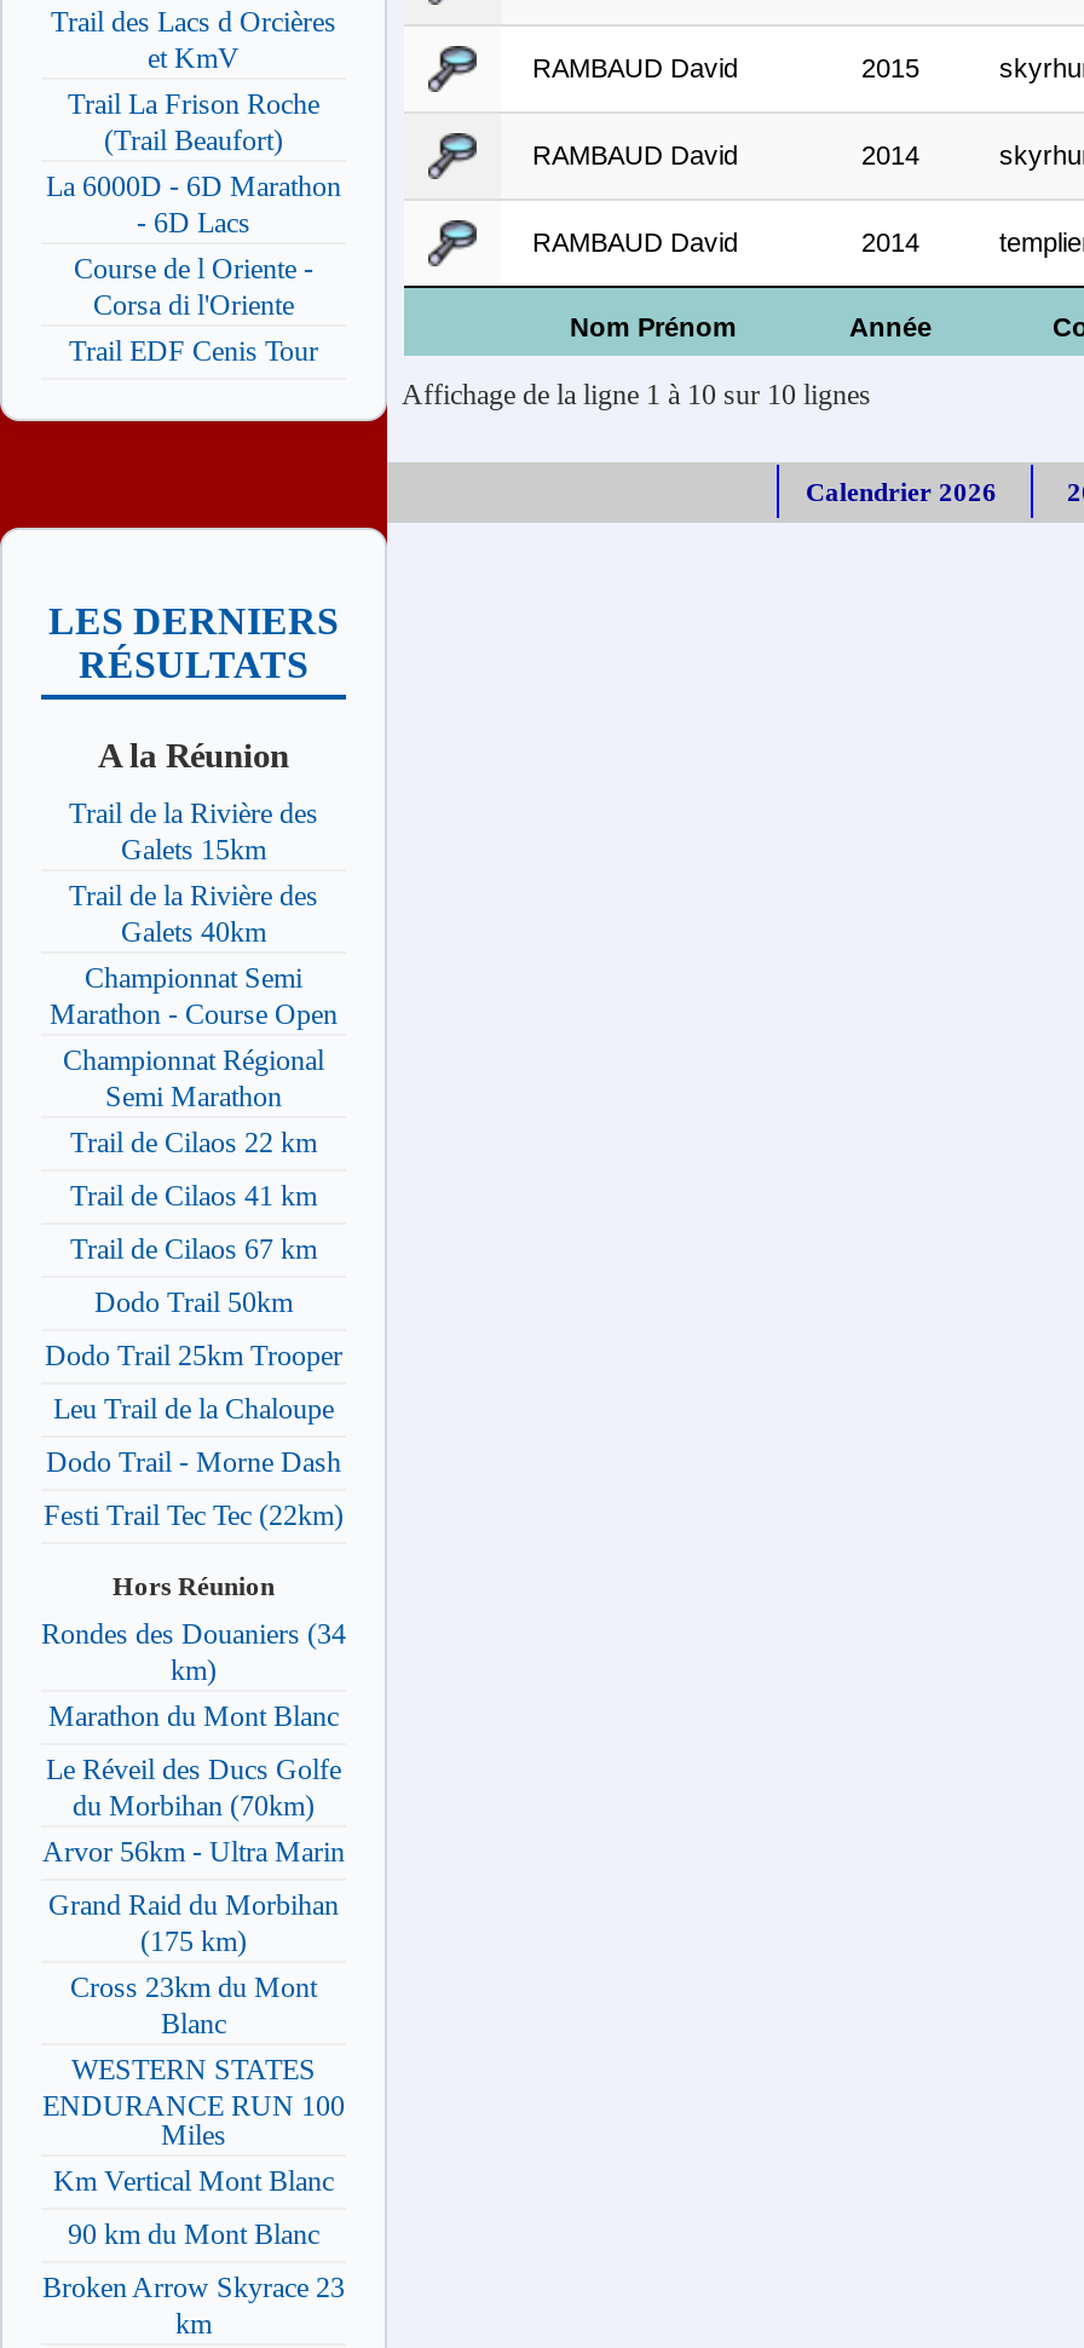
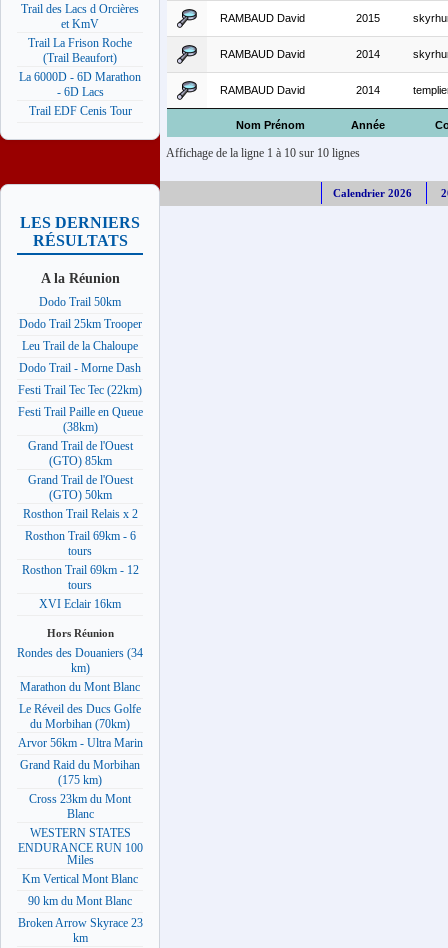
- Course de l Oriente -
- Corsa di l'Oriente

- Trail de la Rivière des
- Galets 15km
- Trail de la Rivière des
- Galets 40km
- Championnat Semi
- Marathon - Course Open
- Championnat Régional
- Semi Marathon
- Trail de Cilaos 22 km
- Trail de Cilaos 41 km
- Trail de Cilaos 67 km

moved up: Dodo Trail 50km | Dodo Trail 25km Trooper | Leu Trail de la Chaloupe | Dodo Trail - Morne Dash | Festi Trail Tec Tec (22km)

+ Festi Trail Paille en Queue
+ (38km)
+ Grand Trail de l'Ouest
+ (GTO) 85km
+ Grand Trail de l'Ouest
+ (GTO) 50km
+ Rosthon Trail Relais x 2
+ Rosthon Trail 69km - 6
+ tours
+ Rosthon Trail 69km - 12
+ tours
+ XVI Eclair 16km
